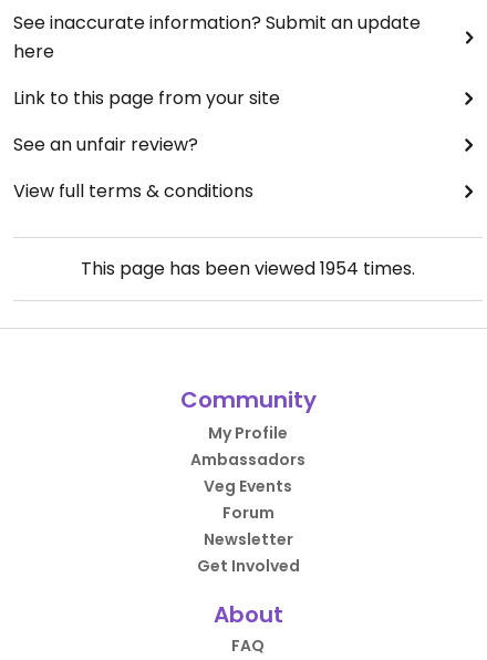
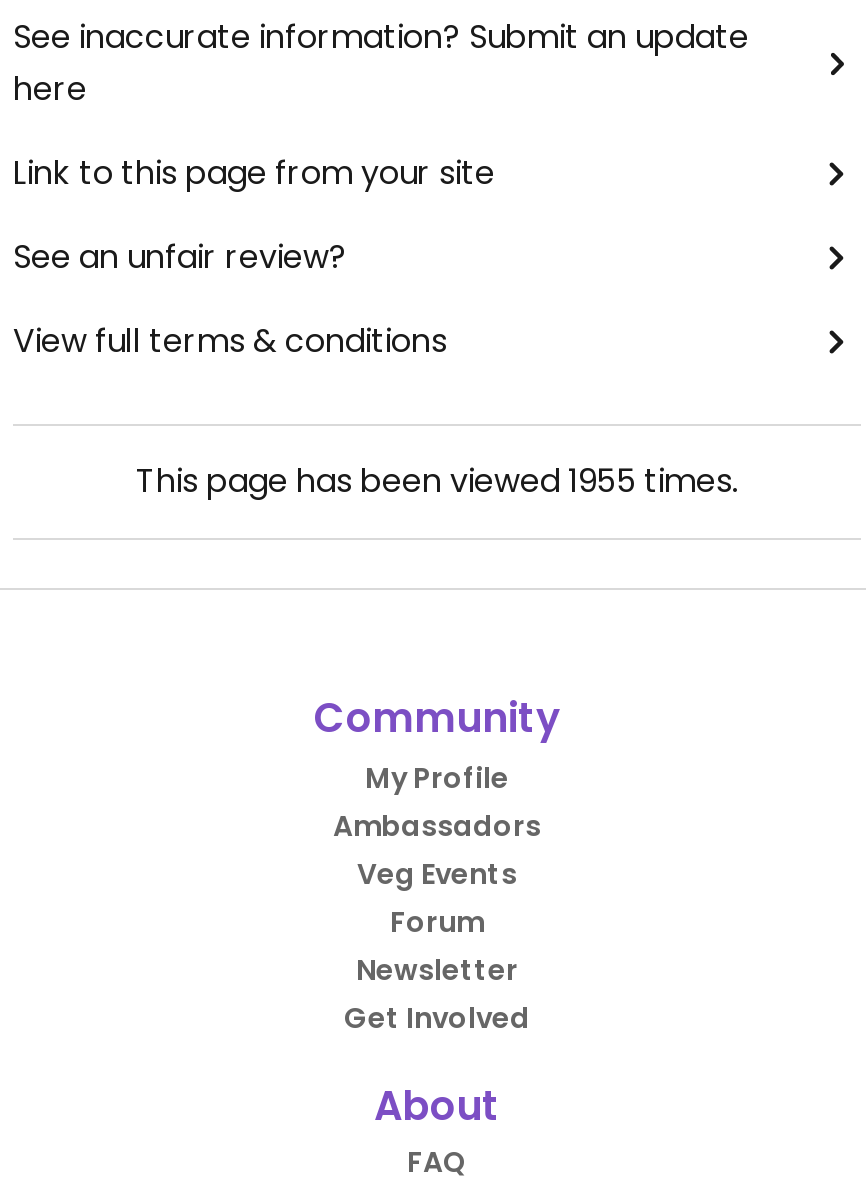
- This page has been viewed 1954 times.
+ This page has been viewed 1955 times.
